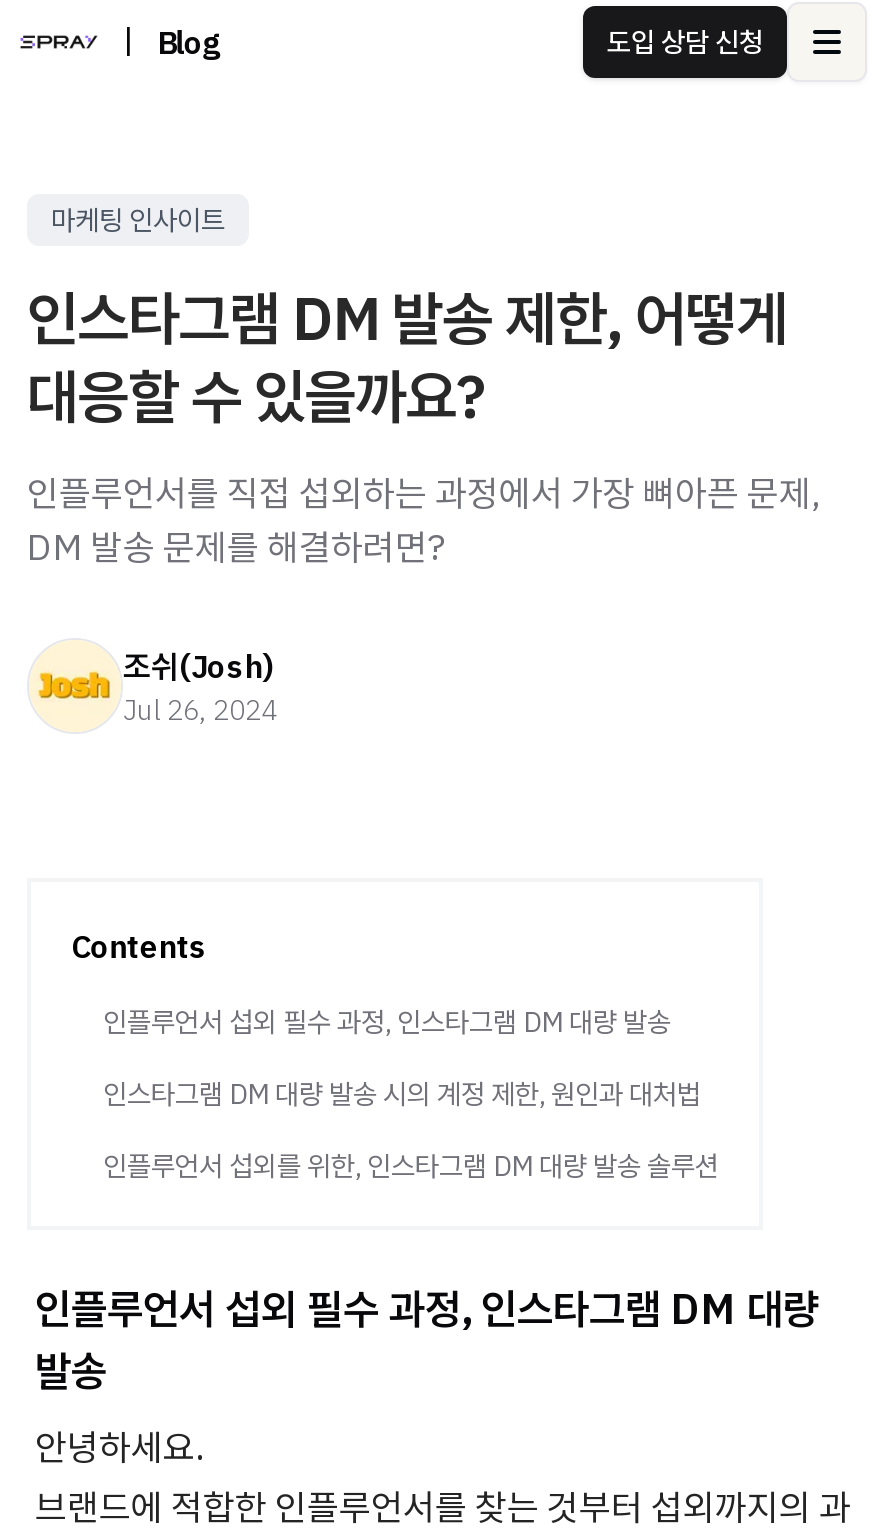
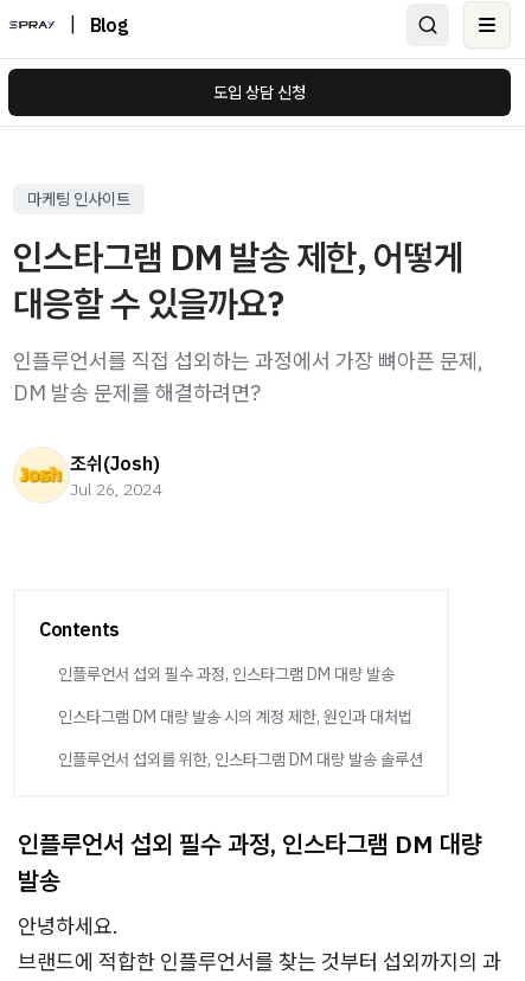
moved down: 도입 상담 신청
